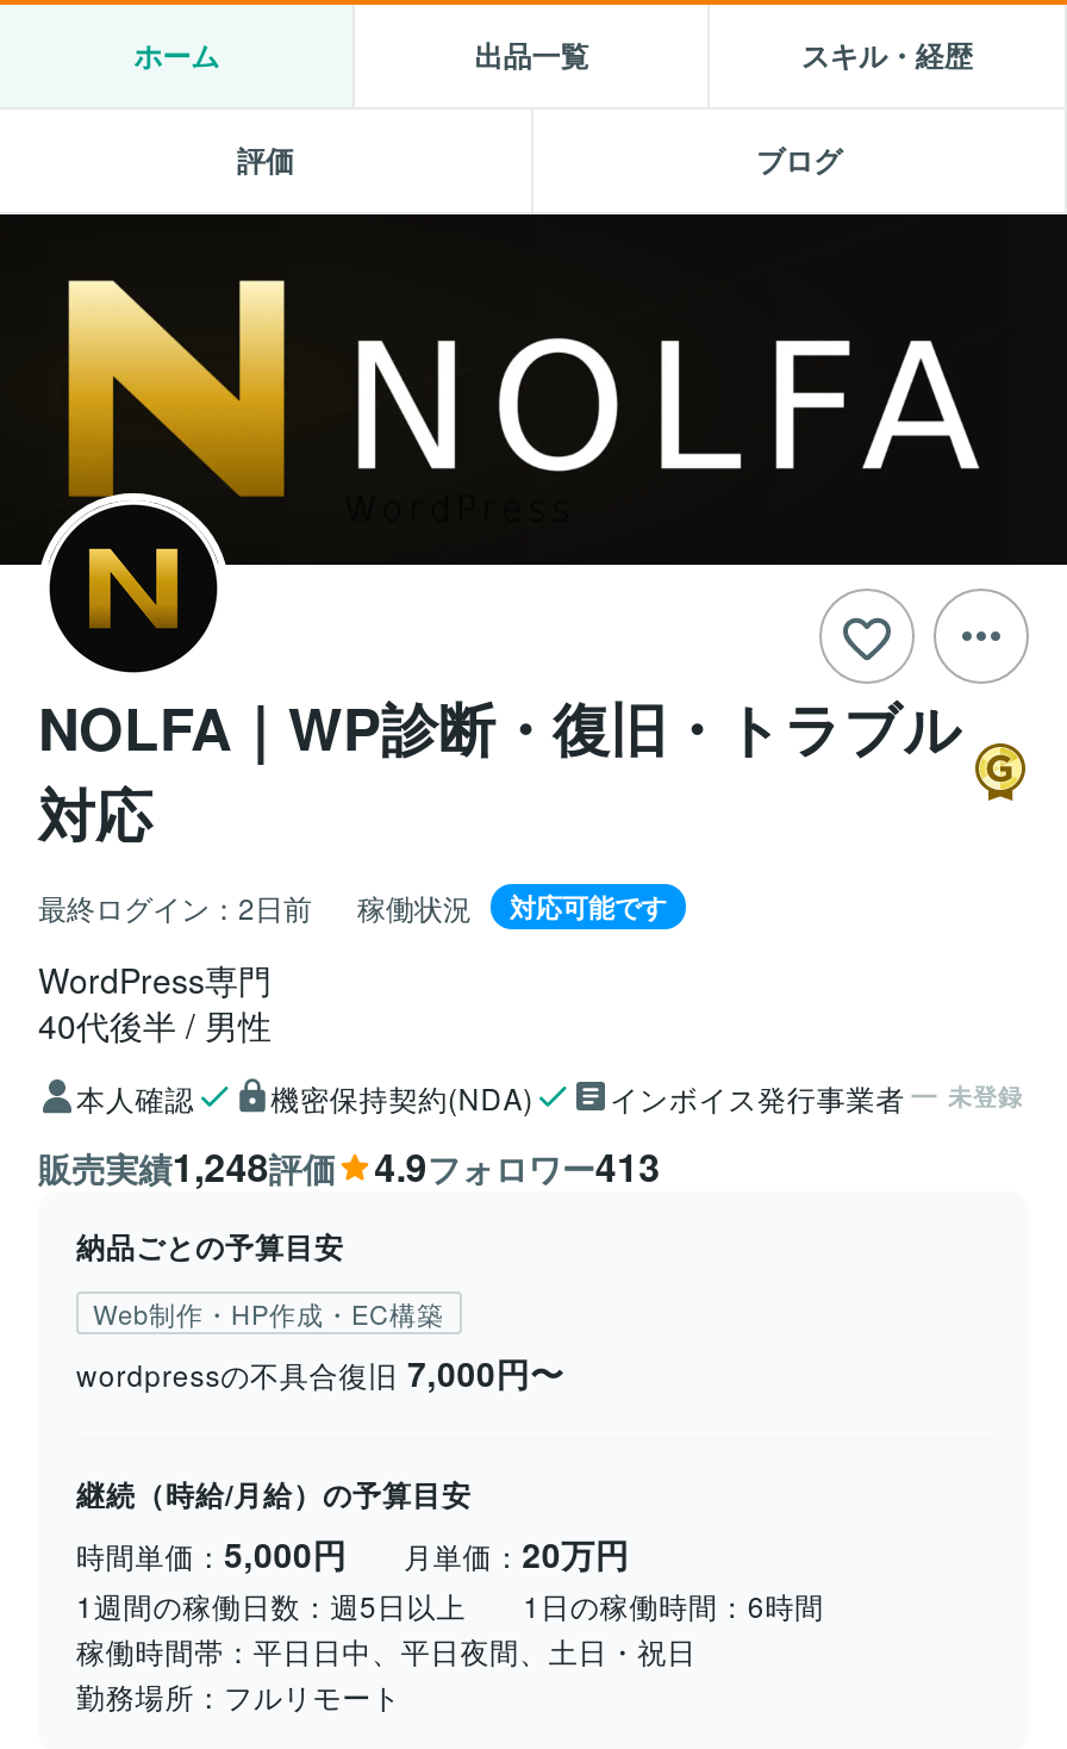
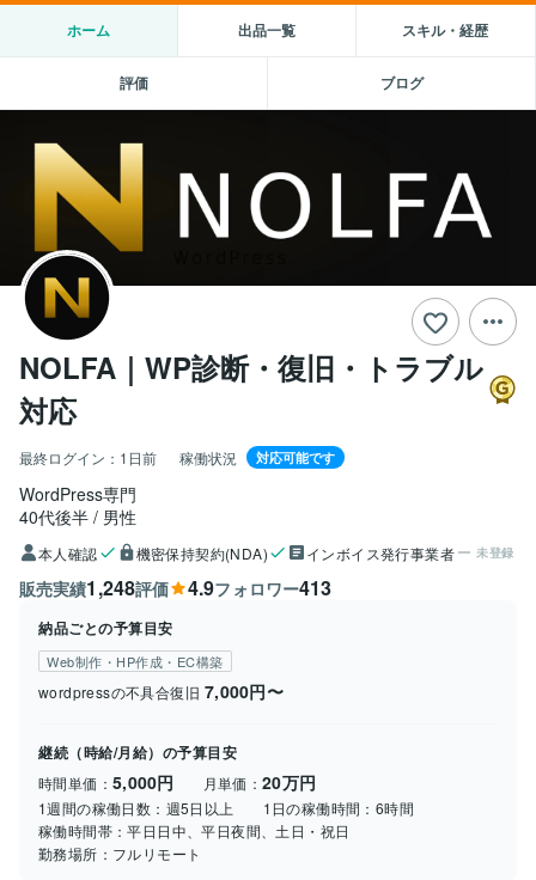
- 最終ログイン：2日前
+ 最終ログイン：1日前
